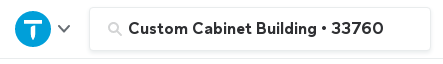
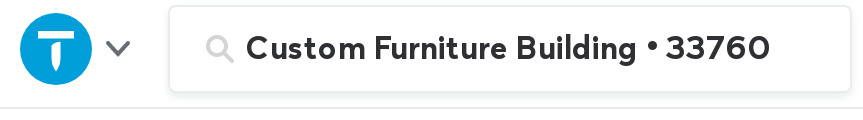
- Custom Cabinet Building • 33760
+ Custom Furniture Building • 33760
